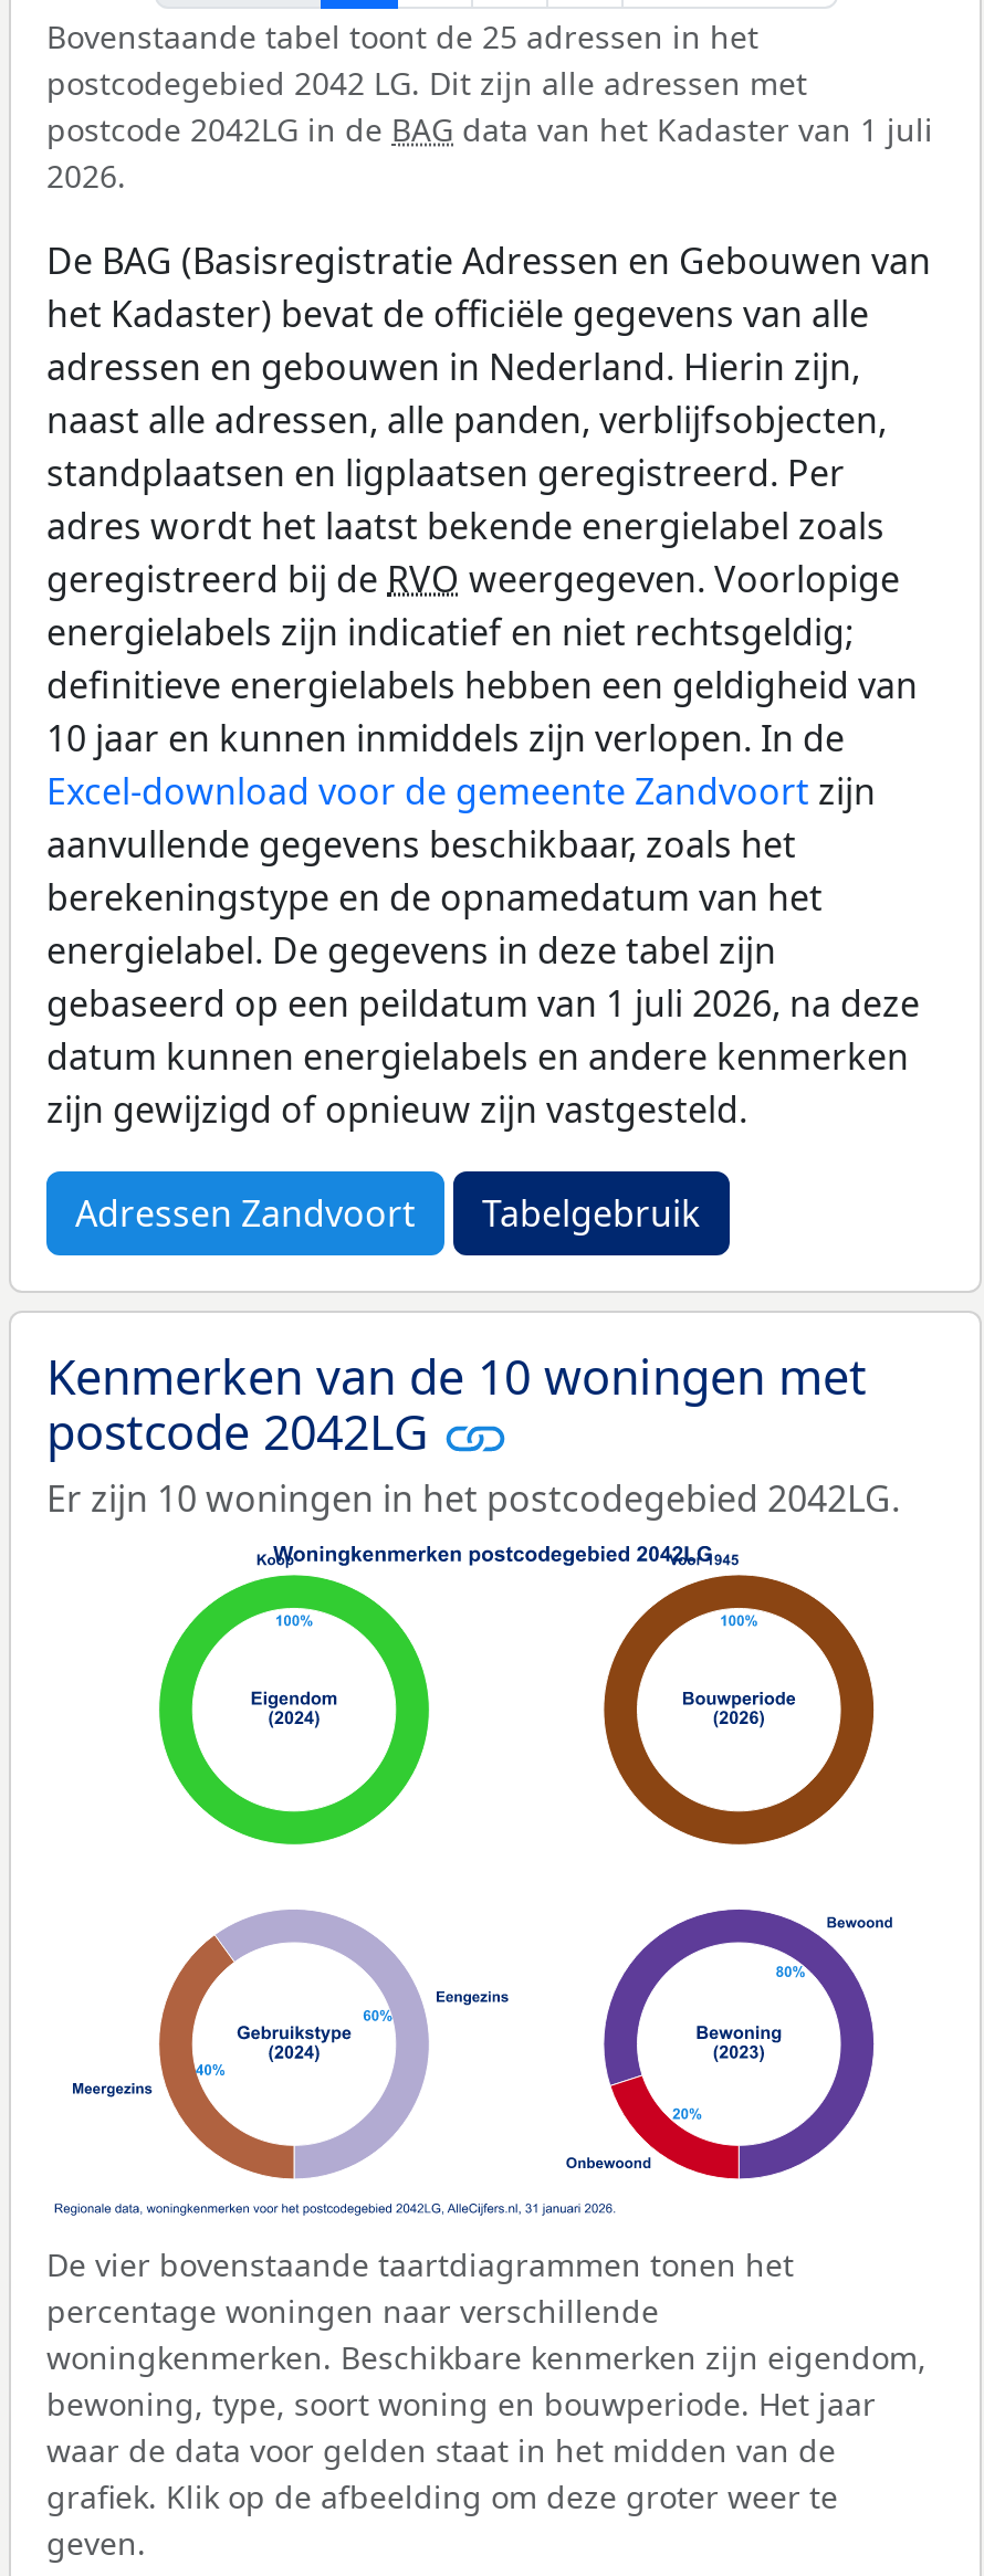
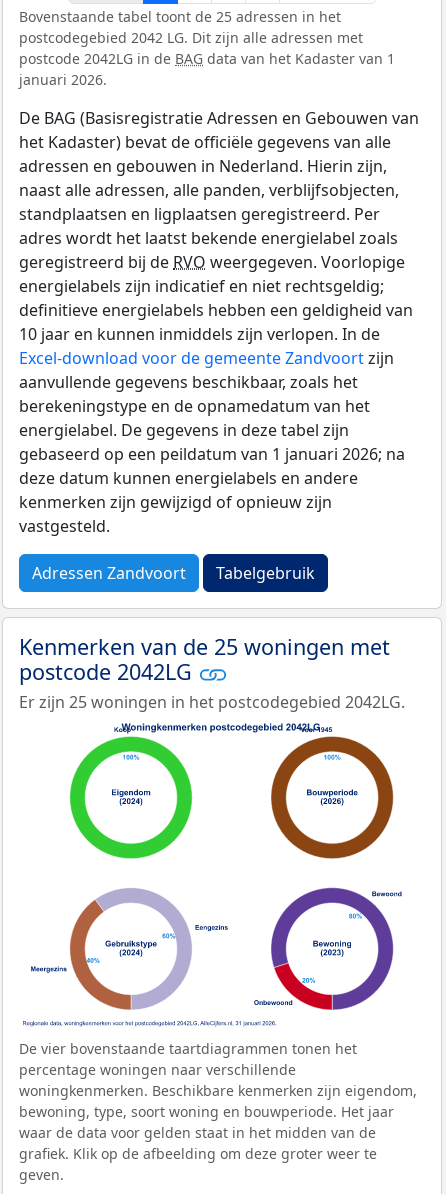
- postcode 2042LG in de BAG data van het Kadaster van 1 juli
- 2026.
+ postcode 2042LG in de BAG data van het Kadaster van 1
+ januari 2026.

- gebaseerd op een peildatum van 1 juli 2026, na deze
- datum kunnen energielabels en andere kenmerken
- zijn gewijzigd of opnieuw zijn vastgesteld.
+ gebaseerd op een peildatum van 1 januari 2026; na
+ deze datum kunnen energielabels en andere
+ kenmerken zijn gewijzigd of opnieuw zijn
+ vastgesteld.

- Kenmerken van de 10 woningen met
+ Kenmerken van de 25 woningen met

- Er zijn 10 woningen in het postcodegebied 2042LG.
+ Er zijn 25 woningen in het postcodegebied 2042LG.
